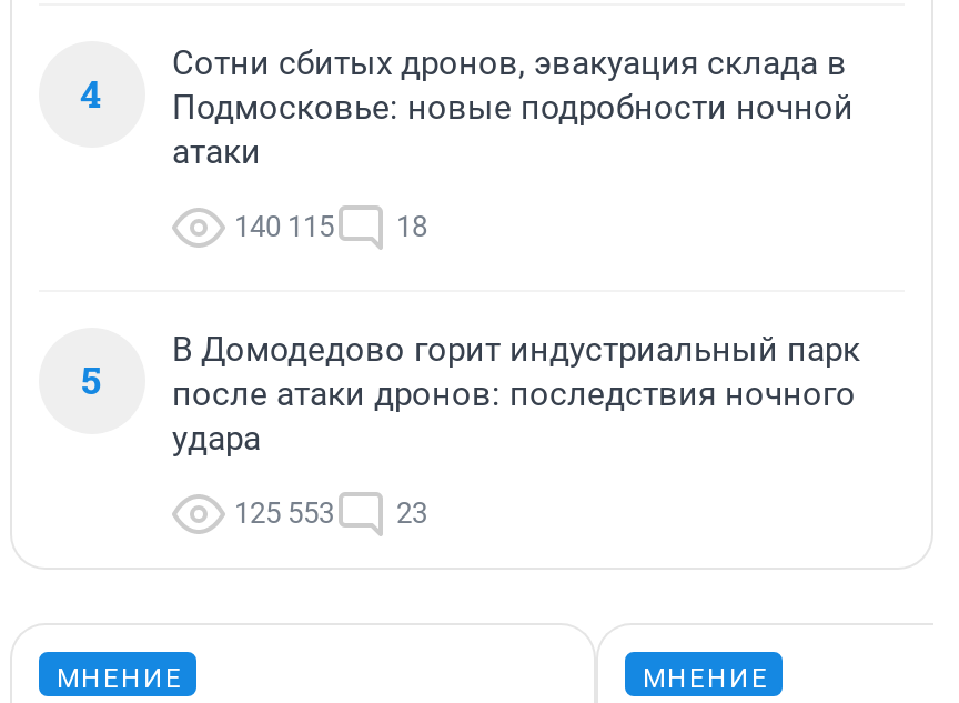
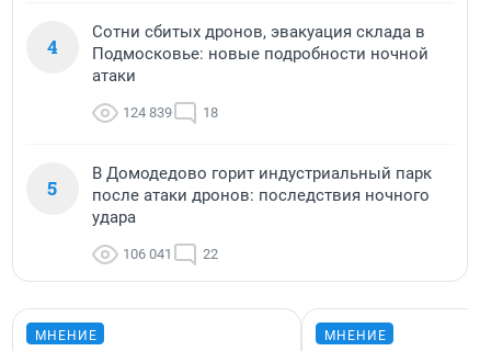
- 140 115 18
+ 124 839 18

- 125 553
+ 106 041

- 23
+ 22
